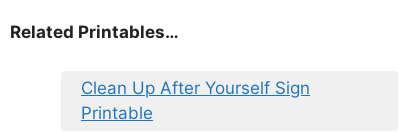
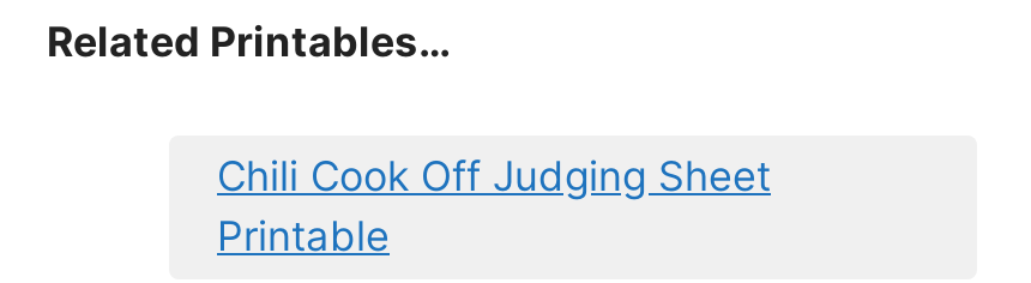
- Clean Up After Yourself Sign
+ Chili Cook Off Judging Sheet
